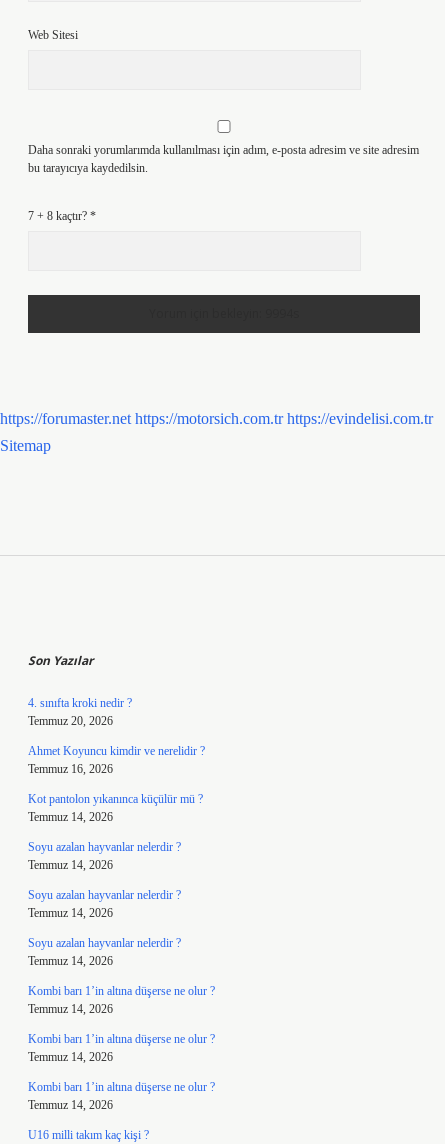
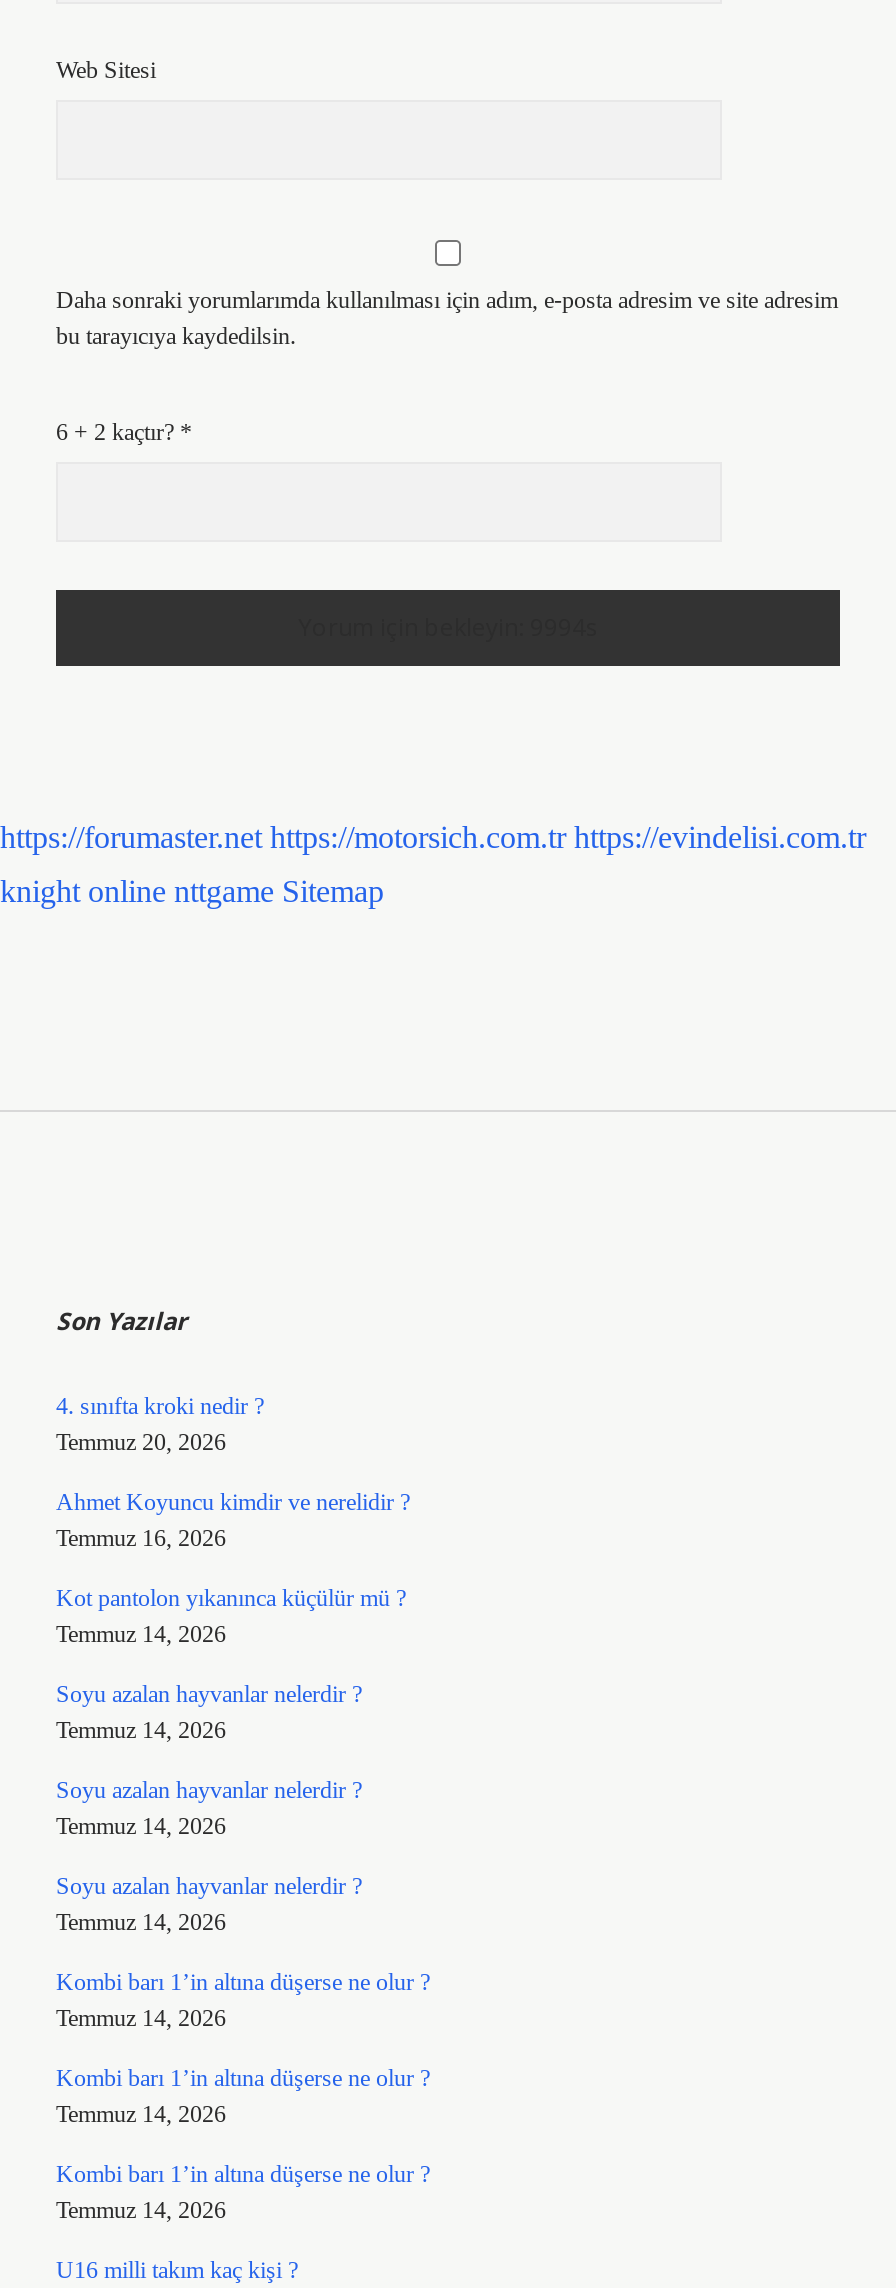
- 7 + 8 kaçtır? *
+ 6 + 2 kaçtır? *

- Sitemap
+ knight online nttgame Sitemap
